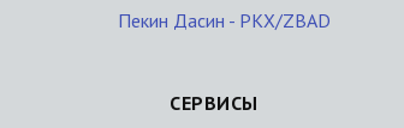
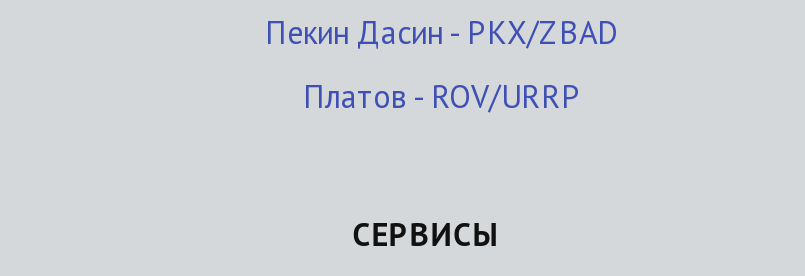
+ Платов - ROV/URRP
